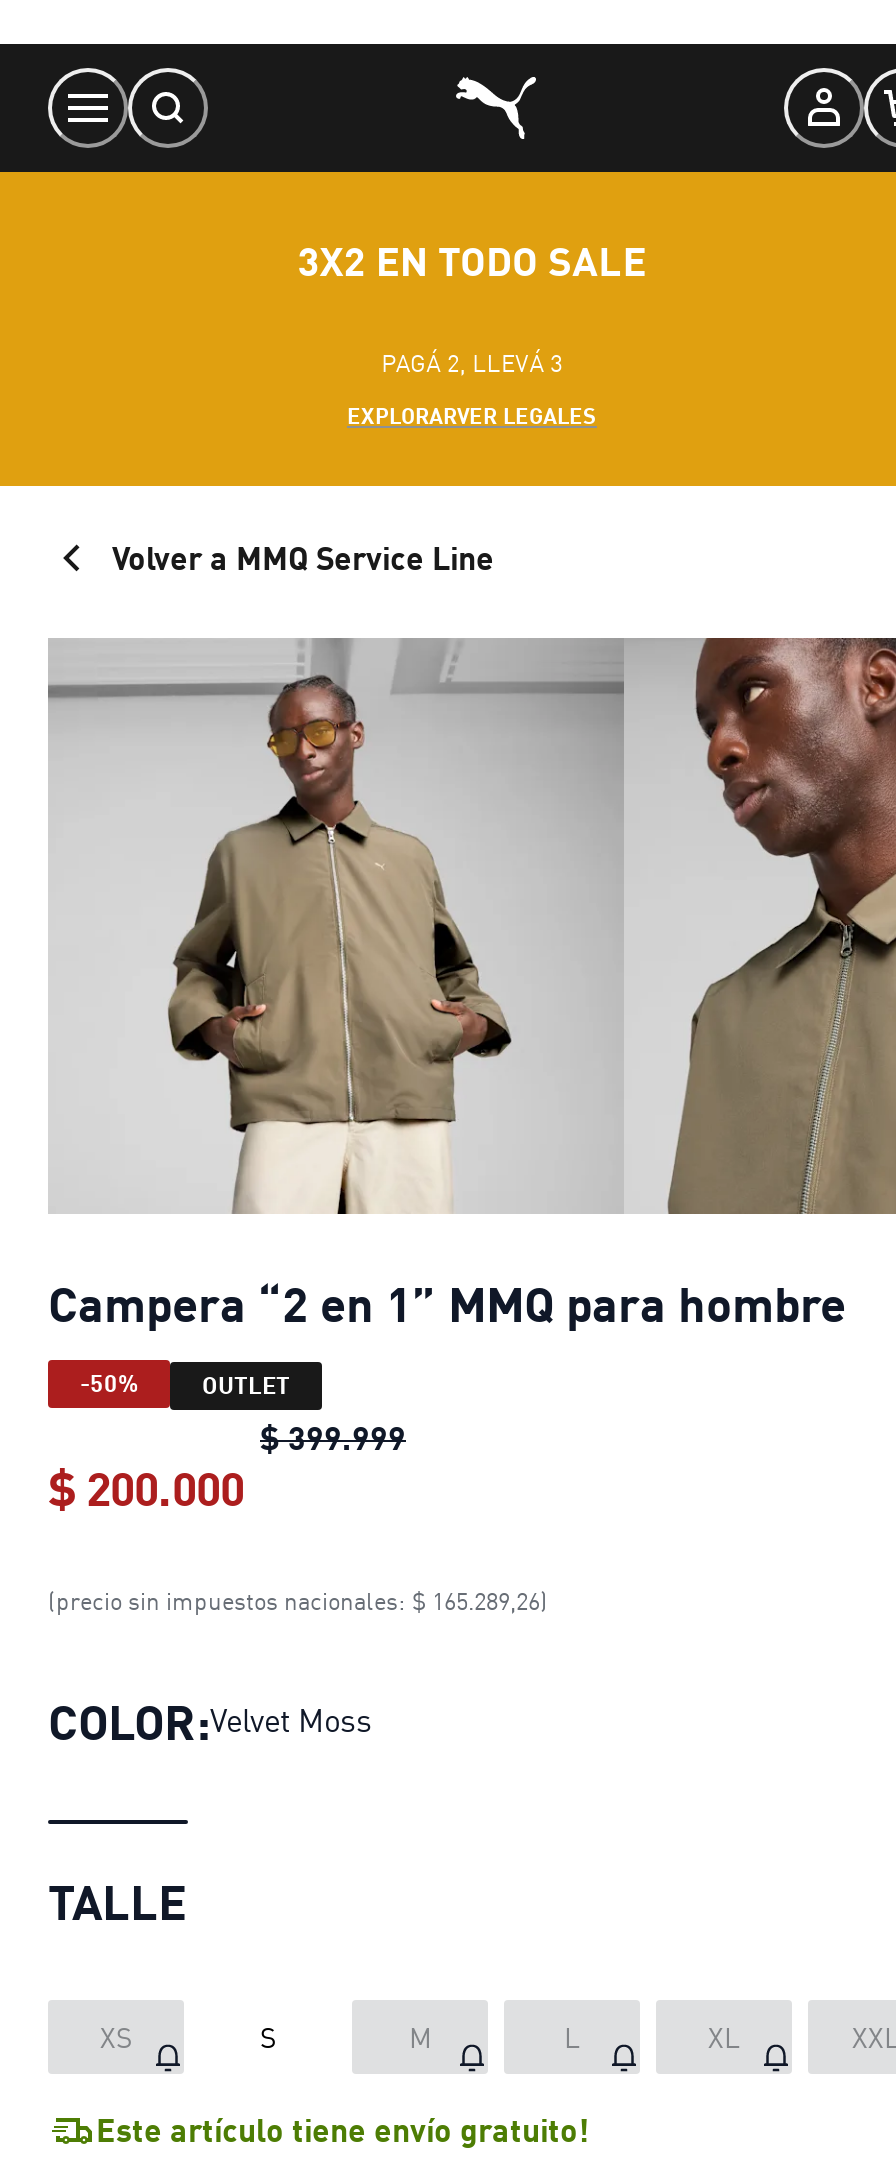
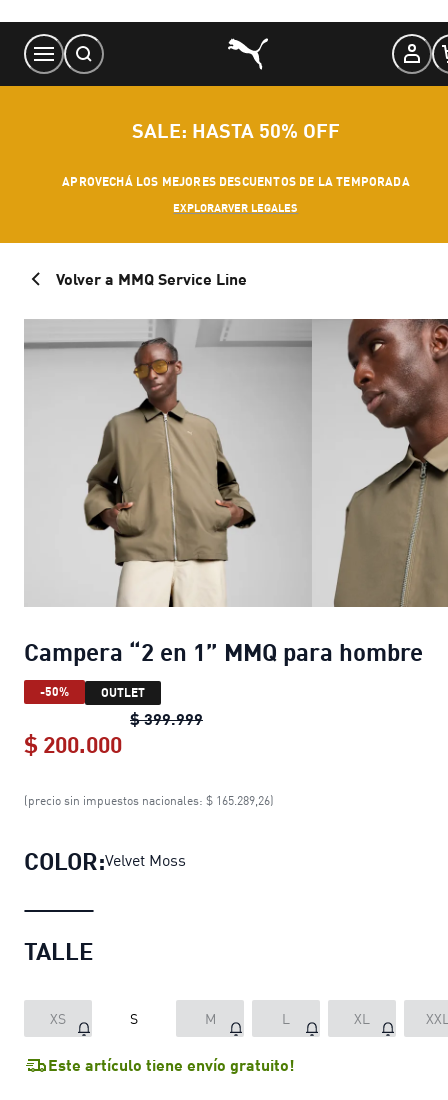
- 3X2 EN TODO SALE
+ SALE: HASTA 50% OFF

- PAGÁ 2, LLEVÁ 3
+ APROVECHÁ LOS MEJORES DESCUENTOS DE LA TEMPORADA
